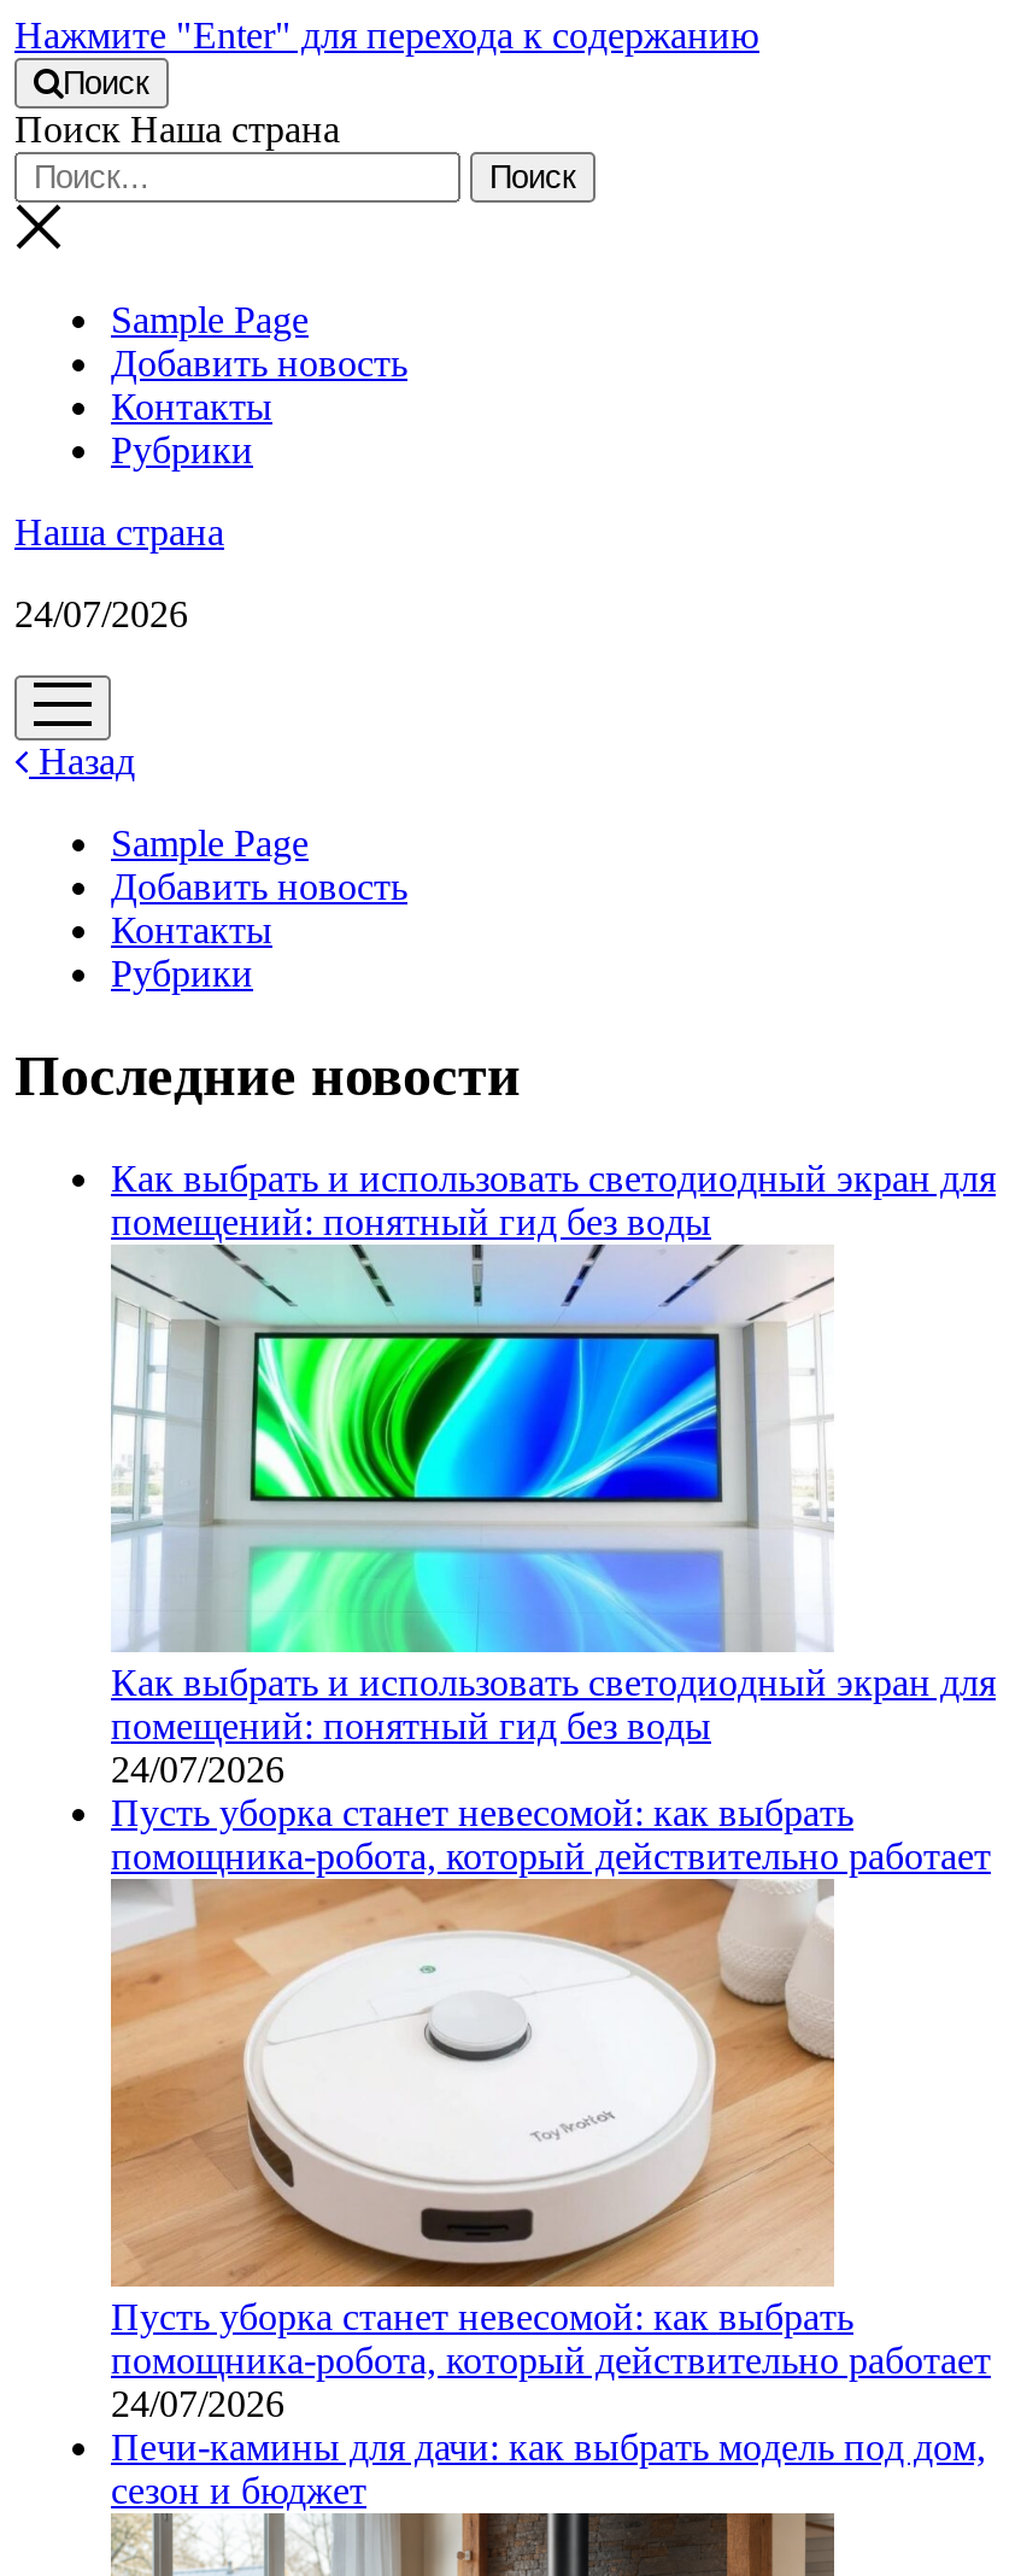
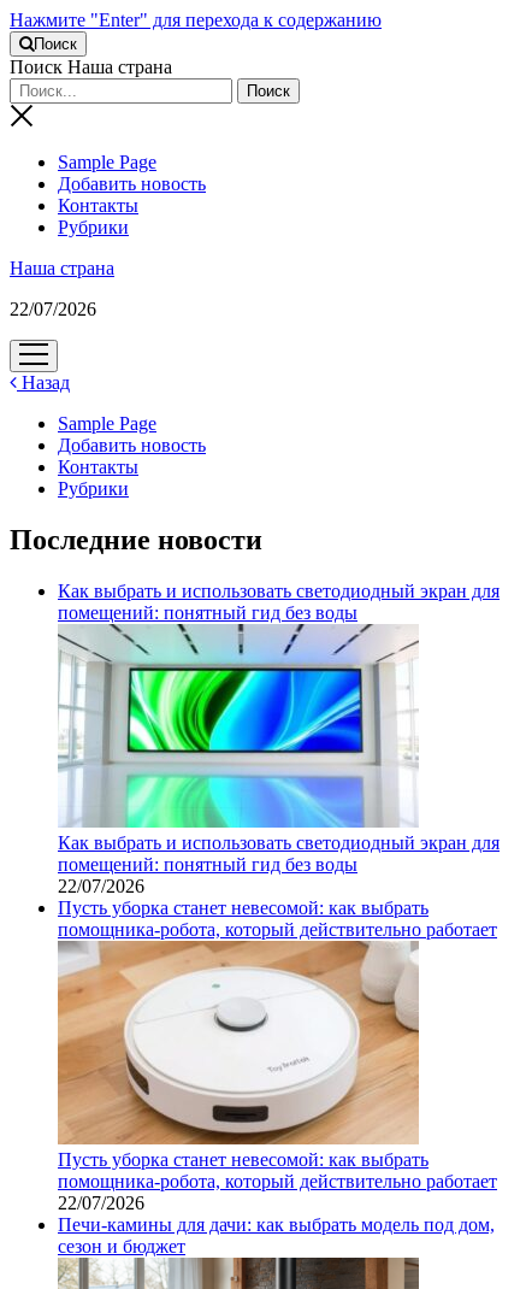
- 24/07/2026
+ 22/07/2026

- 24/07/2026
+ 22/07/2026

- 24/07/2026
+ 22/07/2026
